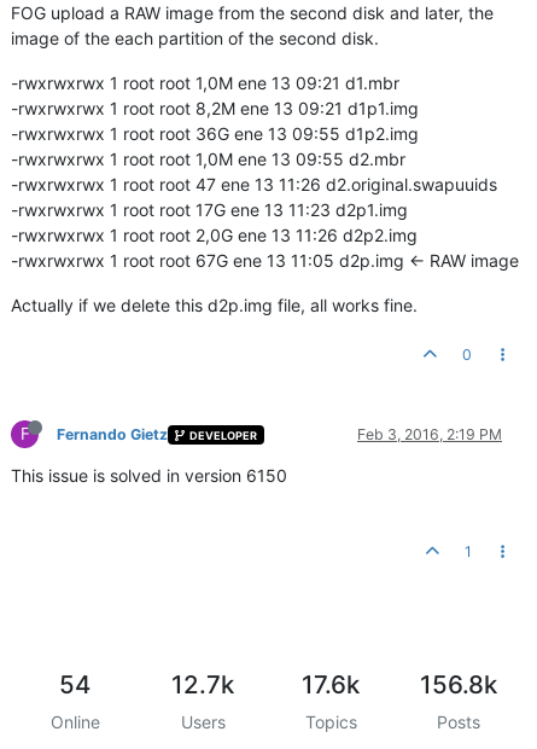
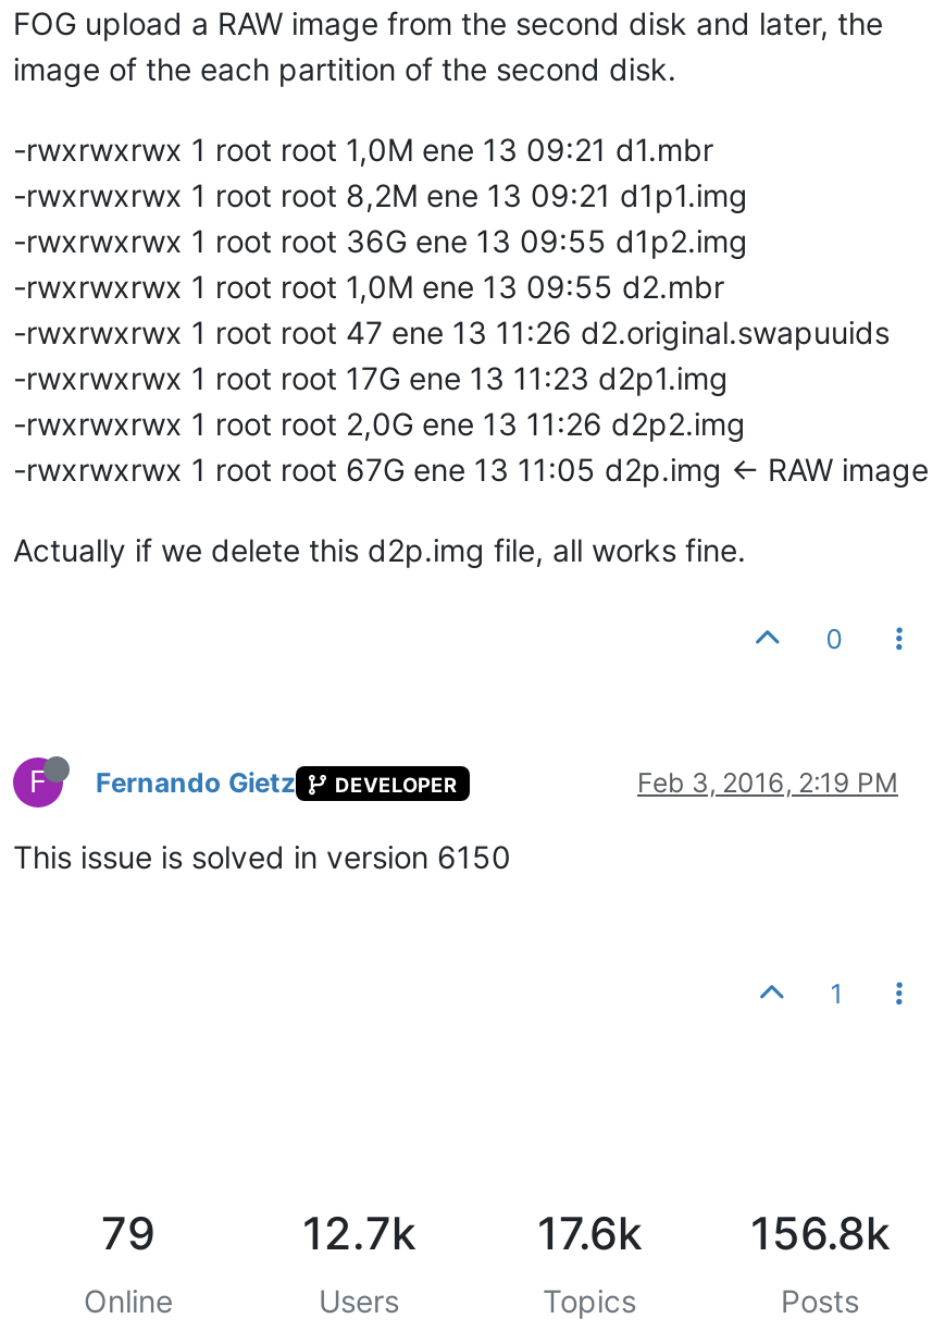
- 54
+ 79
